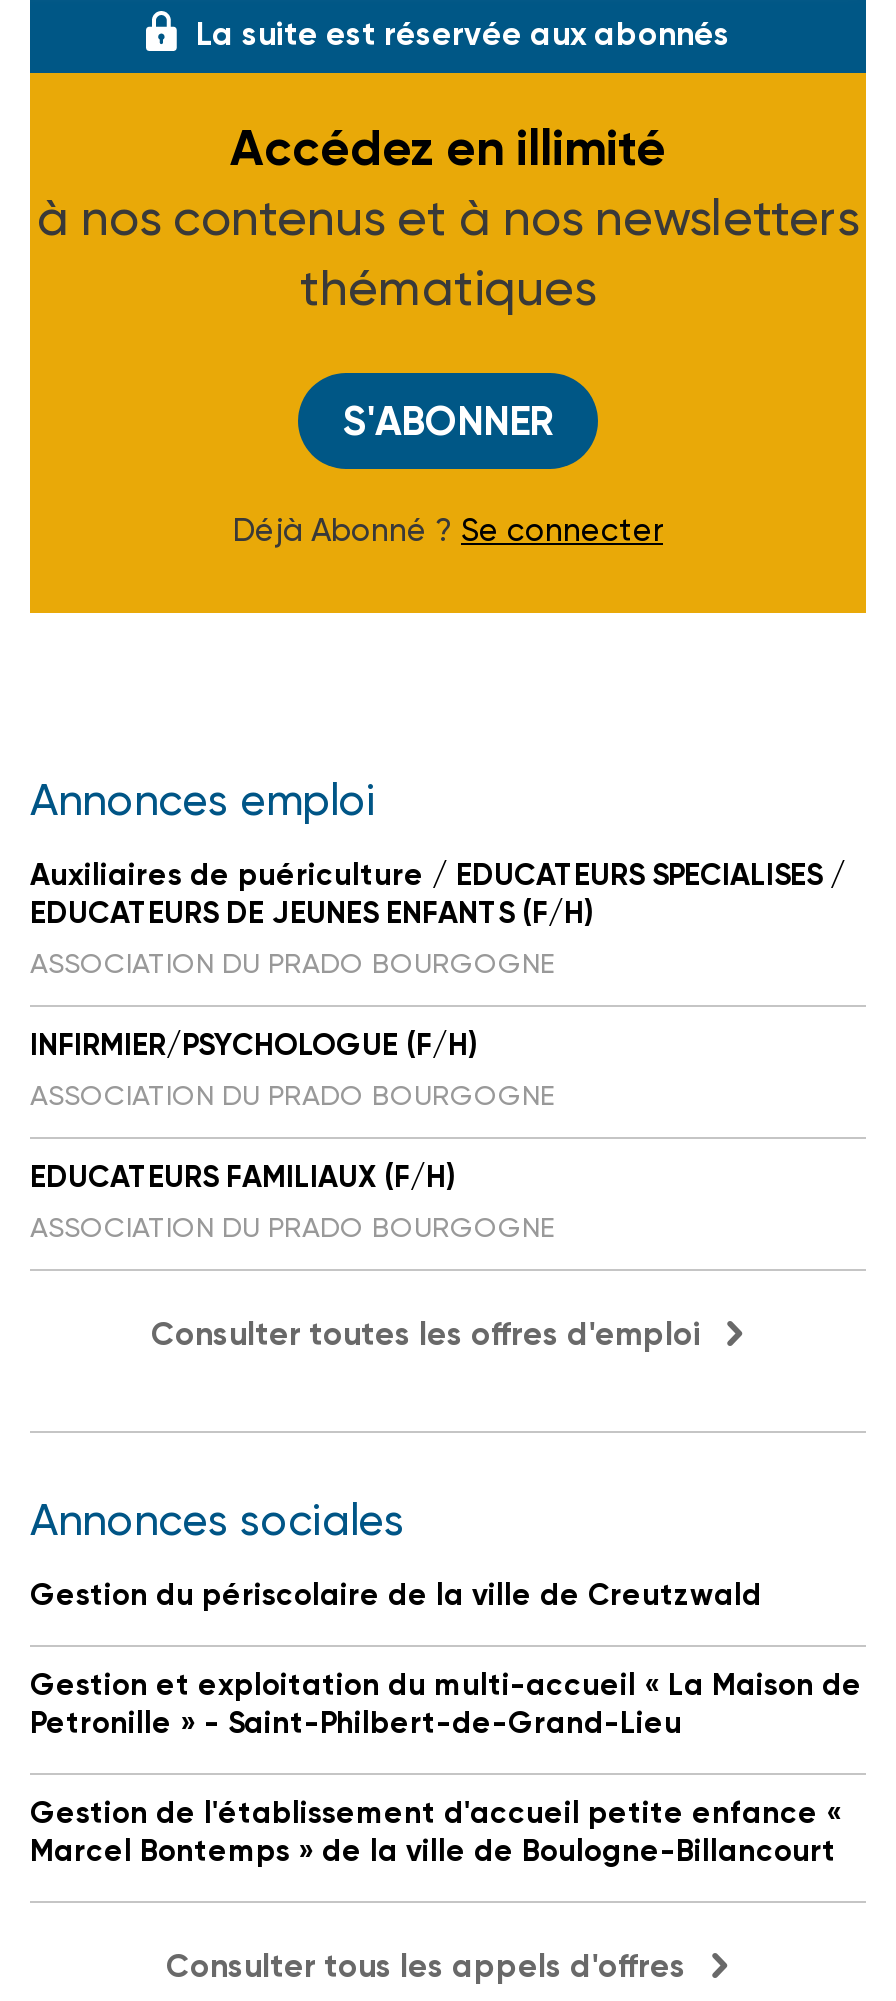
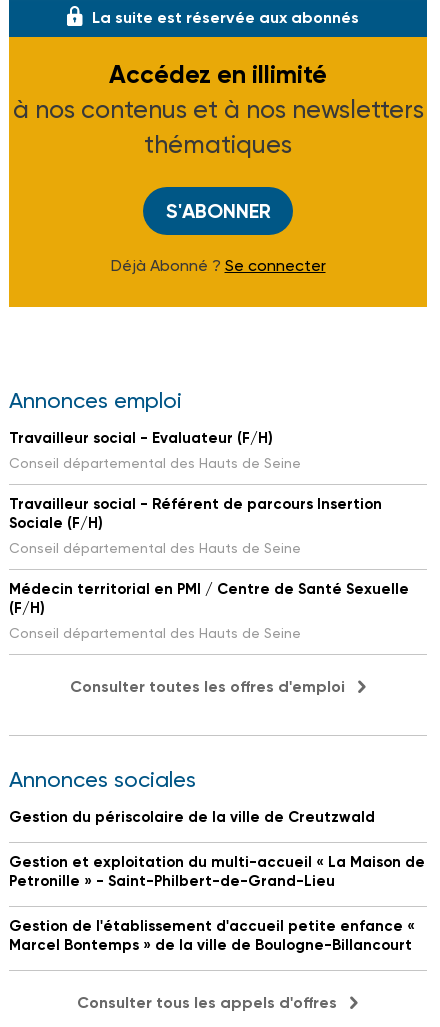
- Auxiliaires de puériculture / EDUCATEURS SPECIALISES /
- EDUCATEURS DE JEUNES ENFANTS (F/H)
- ASSOCIATION DU PRADO BOURGOGNE
+ Travailleur social - Evaluateur (F/H)
+ Conseil départemental des Hauts de Seine

- INFIRMIER/PSYCHOLOGUE (F/H)
- ASSOCIATION DU PRADO BOURGOGNE
+ Travailleur social - Référent de parcours Insertion
+ Sociale (F/H)
+ Conseil départemental des Hauts de Seine

- EDUCATEURS FAMILIAUX (F/H)
- ASSOCIATION DU PRADO BOURGOGNE
+ Médecin territorial en PMI / Centre de Santé Sexuelle
+ (F/H)
+ Conseil départemental des Hauts de Seine
